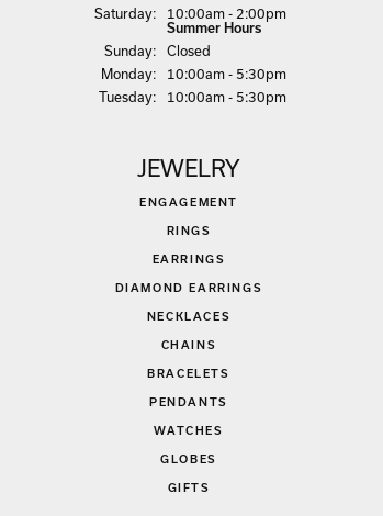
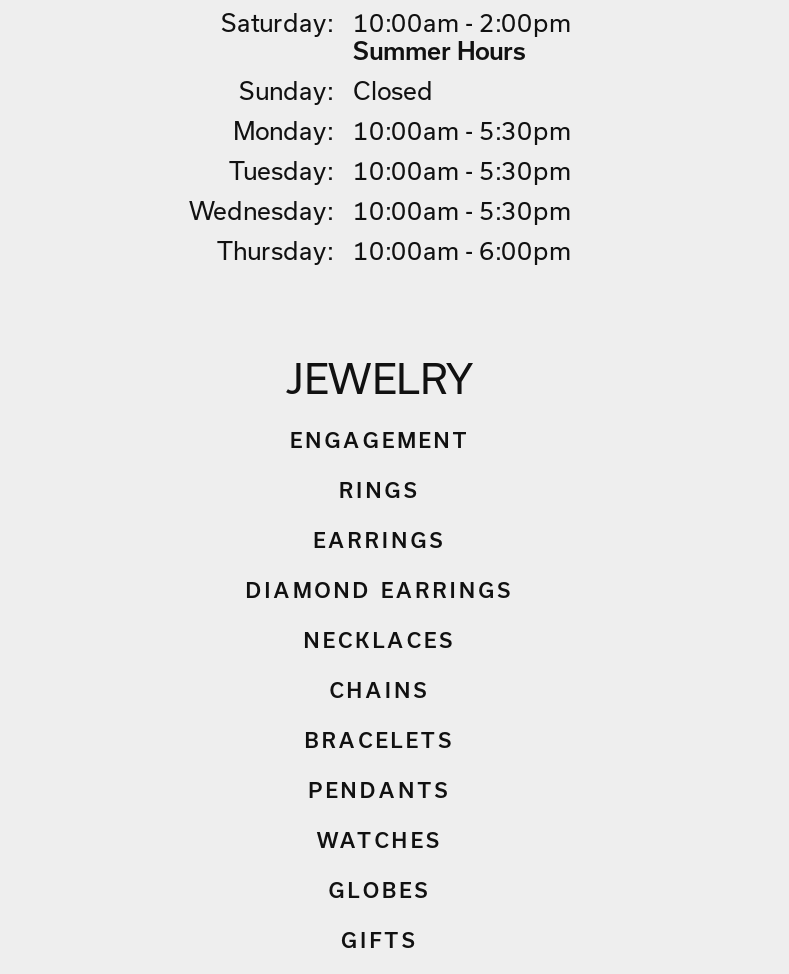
+ Wednesday:
+ 10:00am - 5:30pm
+ Thursday:
+ 10:00am - 6:00pm
